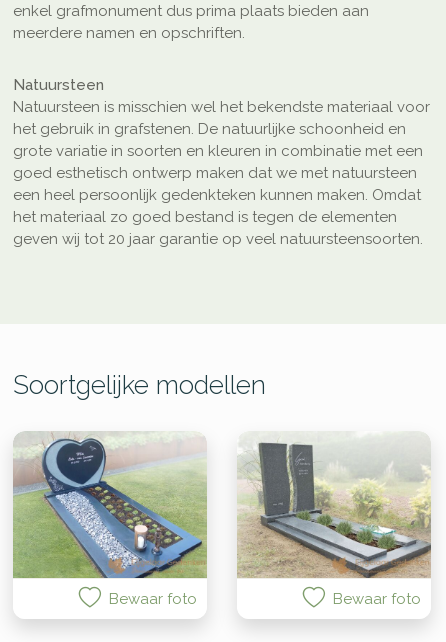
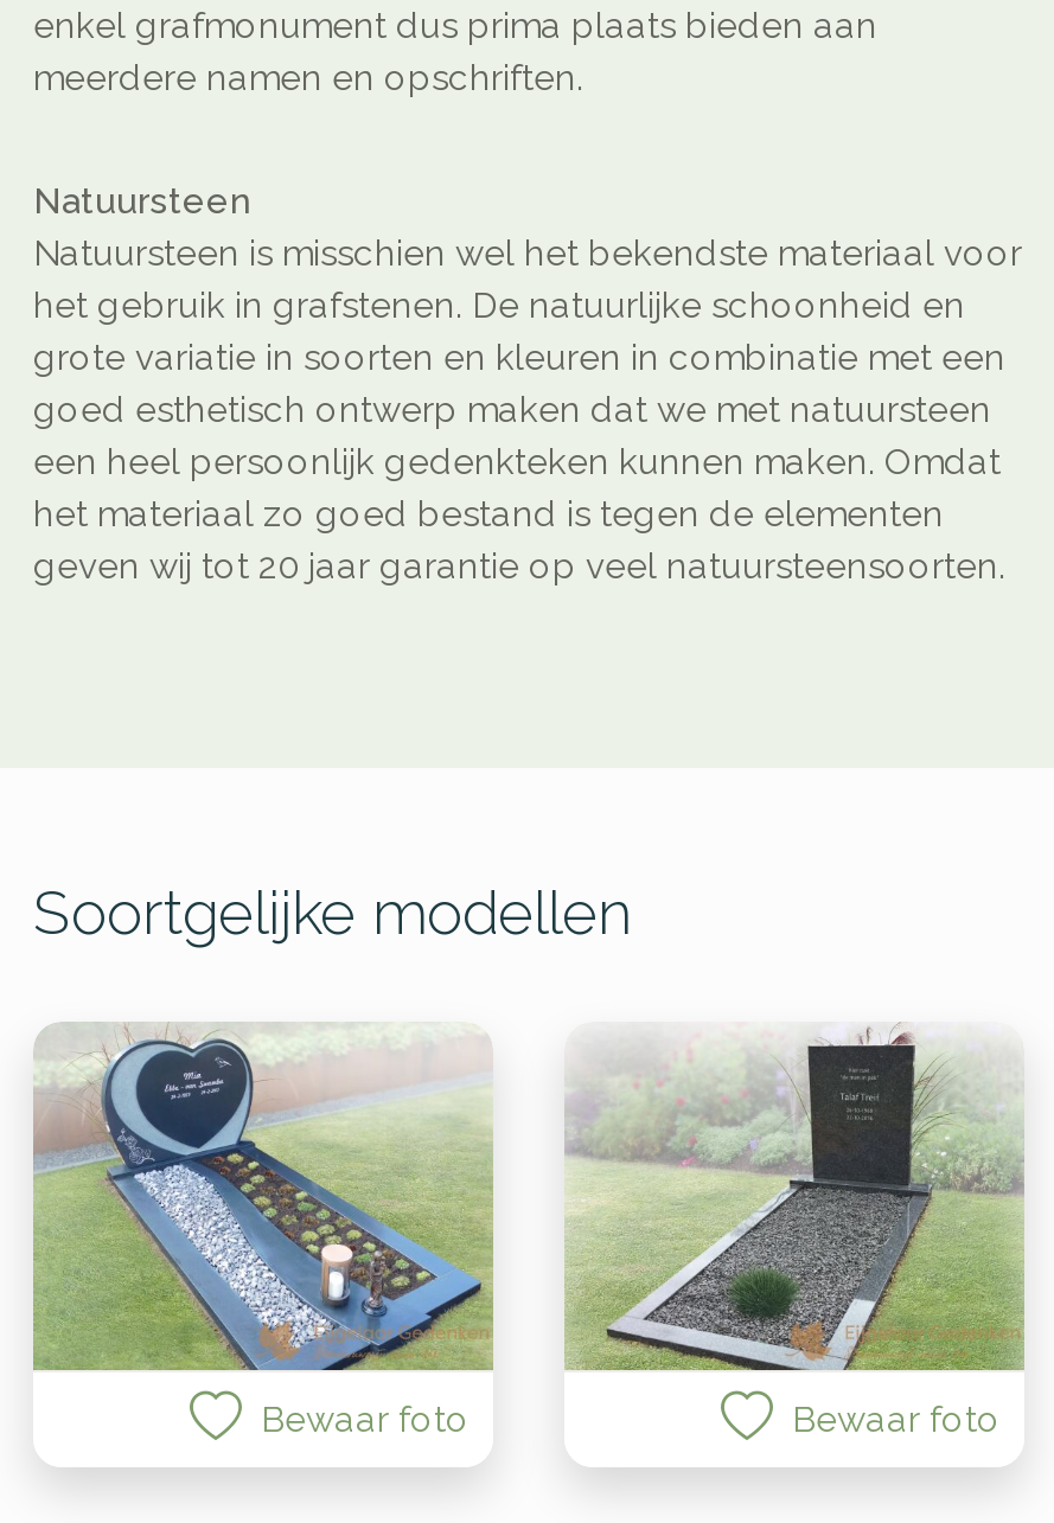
- [image]
+ [image]
